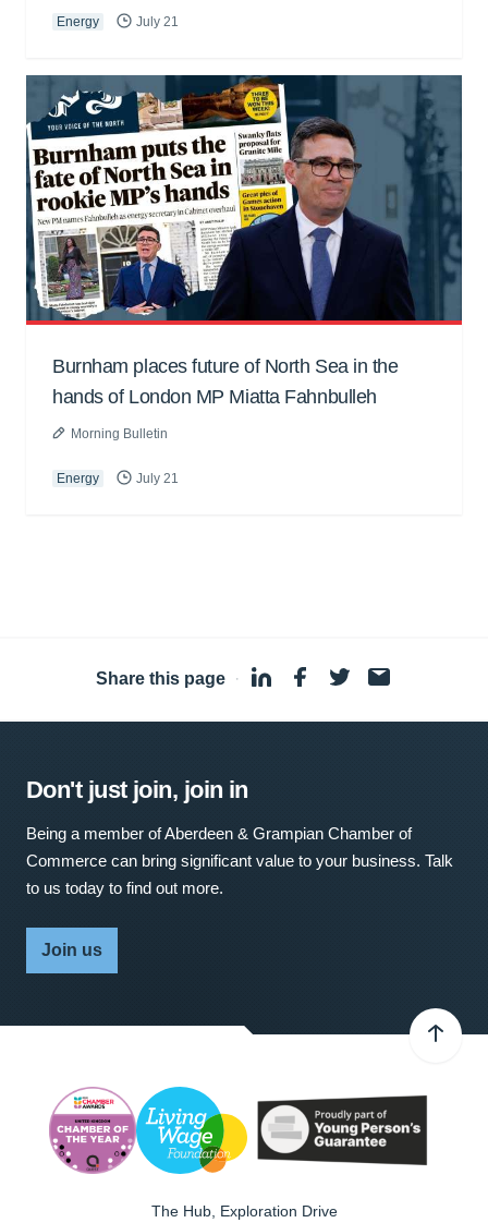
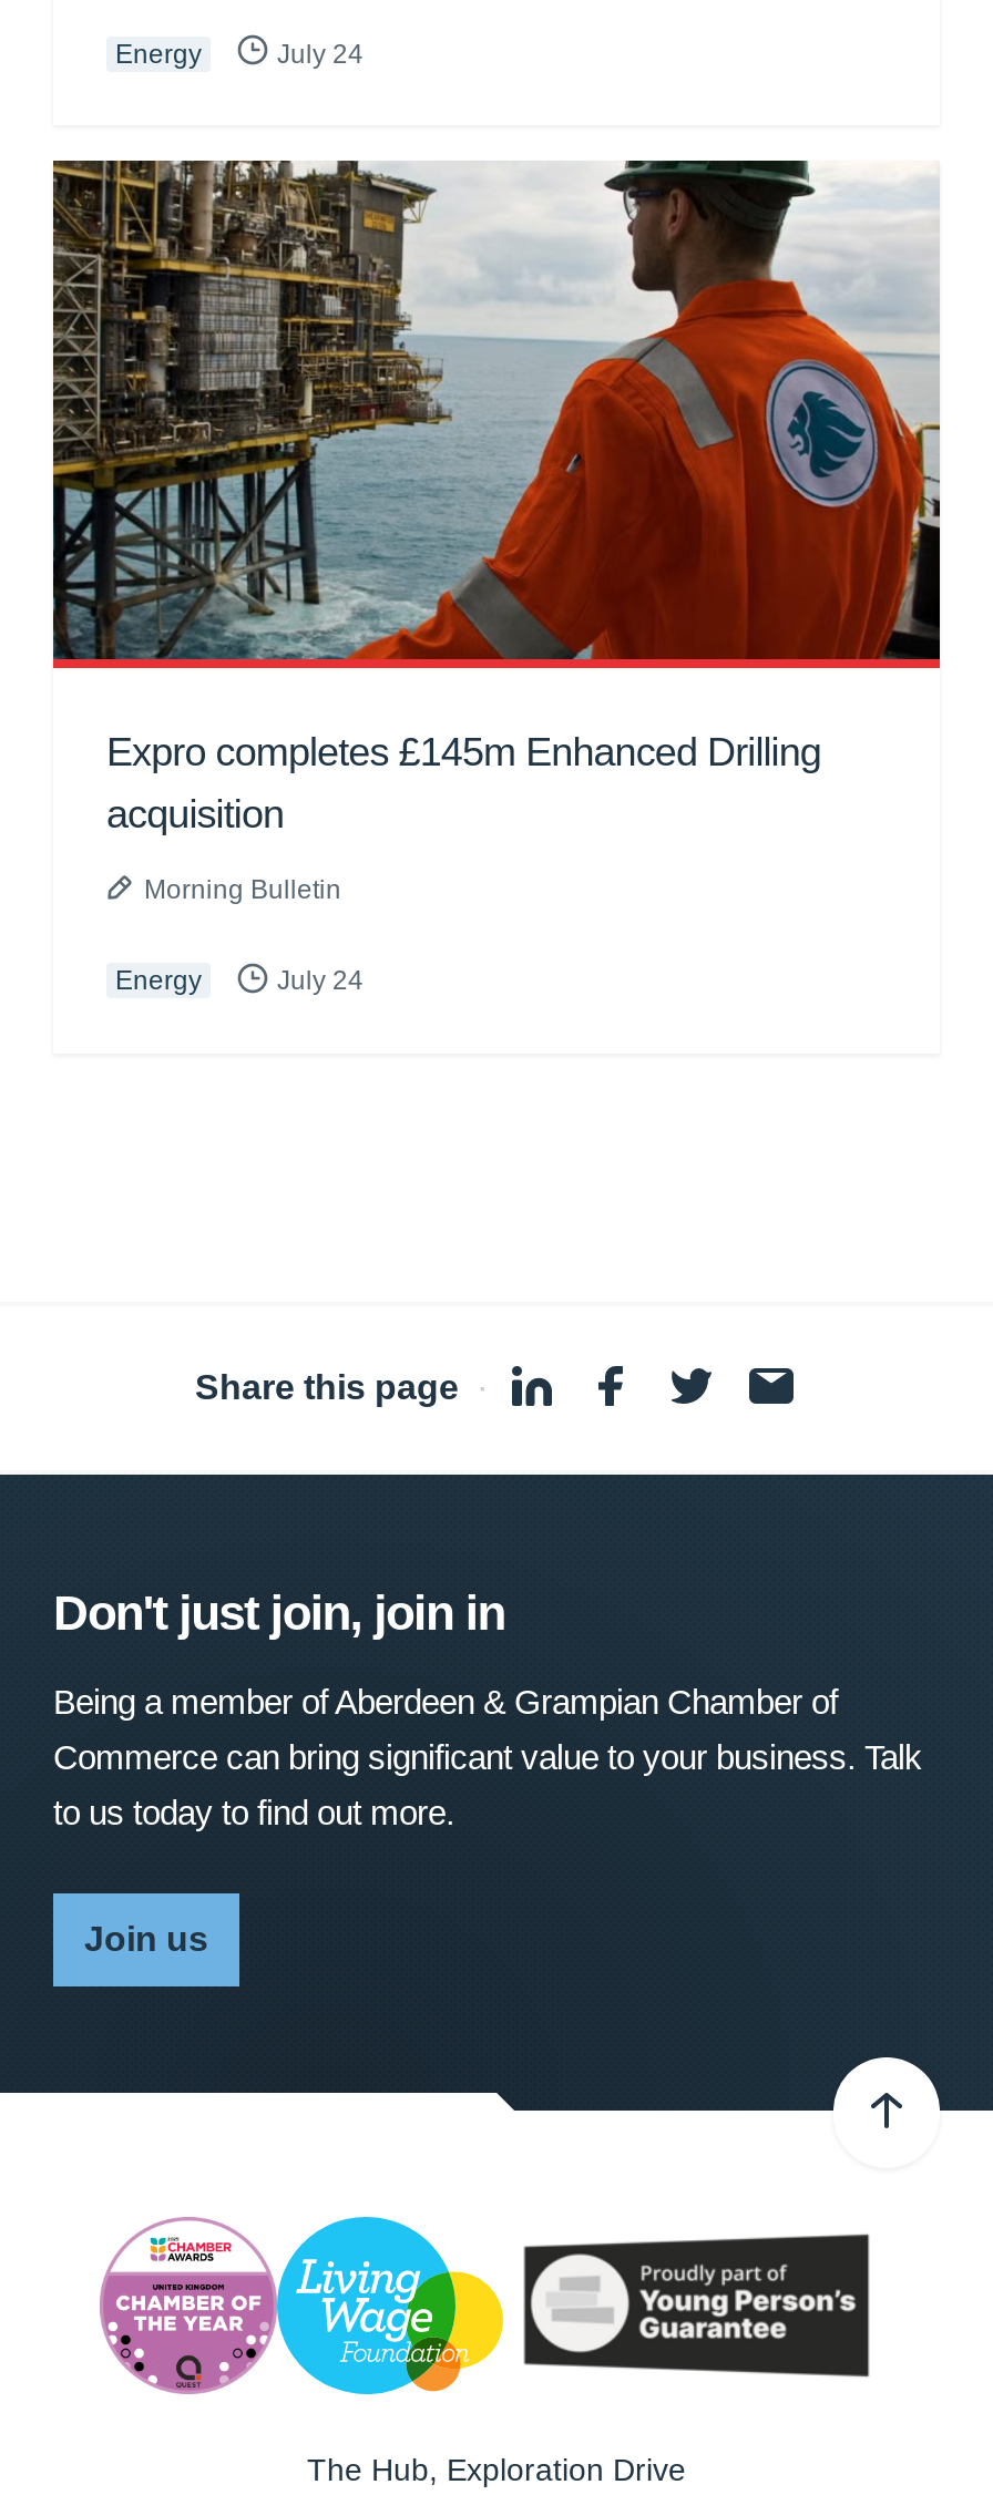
- July 21
+ July 24

- [image]
- Burnham places future of North Sea in the
- hands of London MP Miatta Fahnbulleh
+ [image]
+ Expro completes £145m Enhanced Drilling
+ acquisition

- July 21
+ July 24
